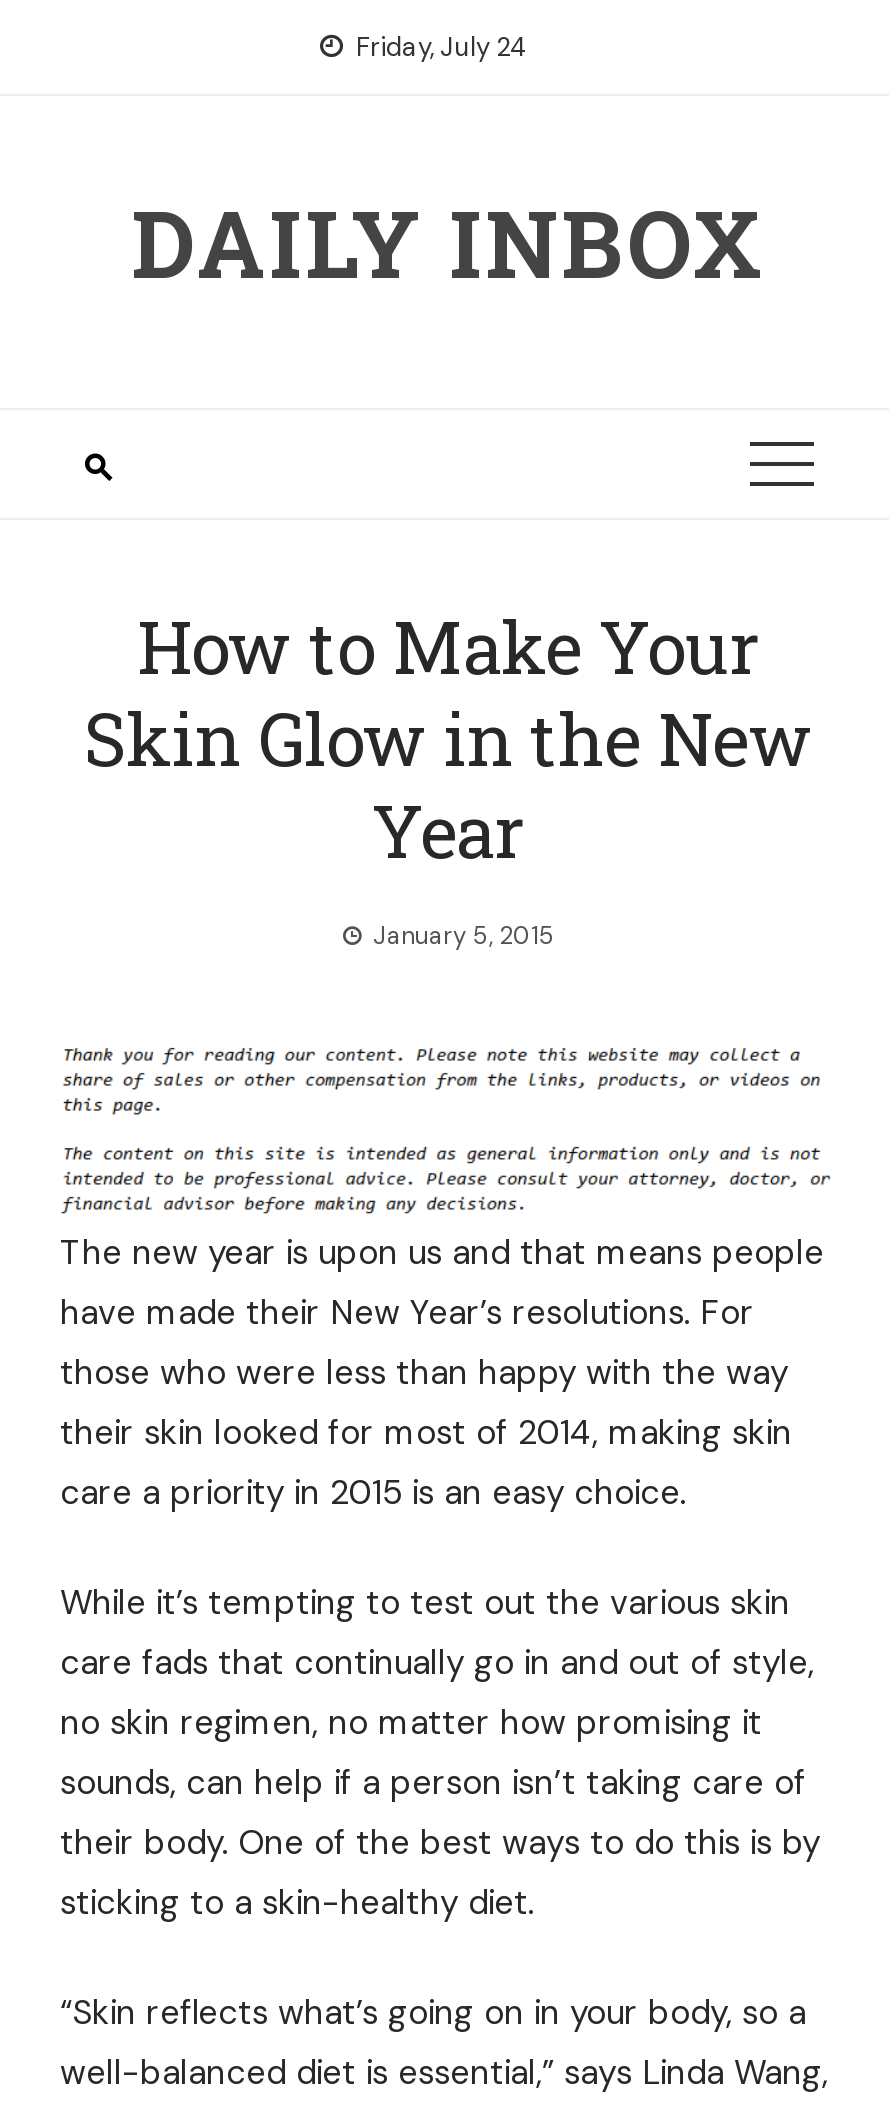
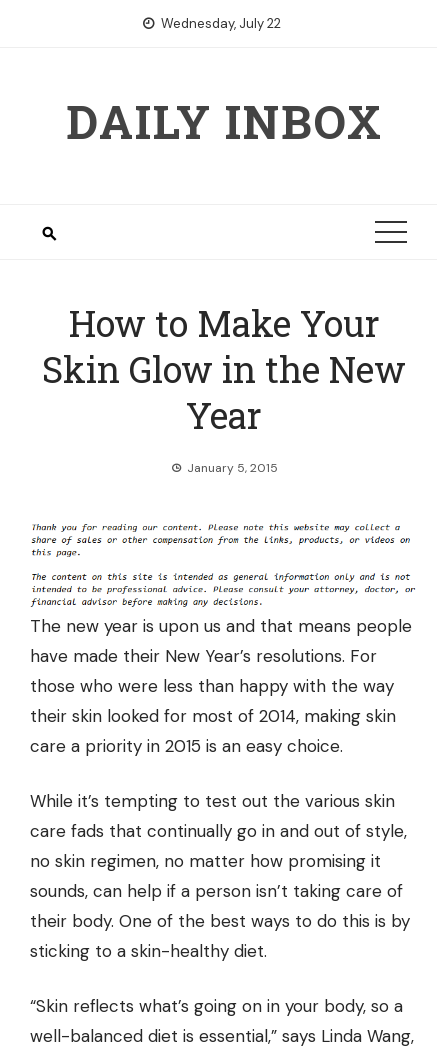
- Friday, July 24
+ Wednesday, July 22
